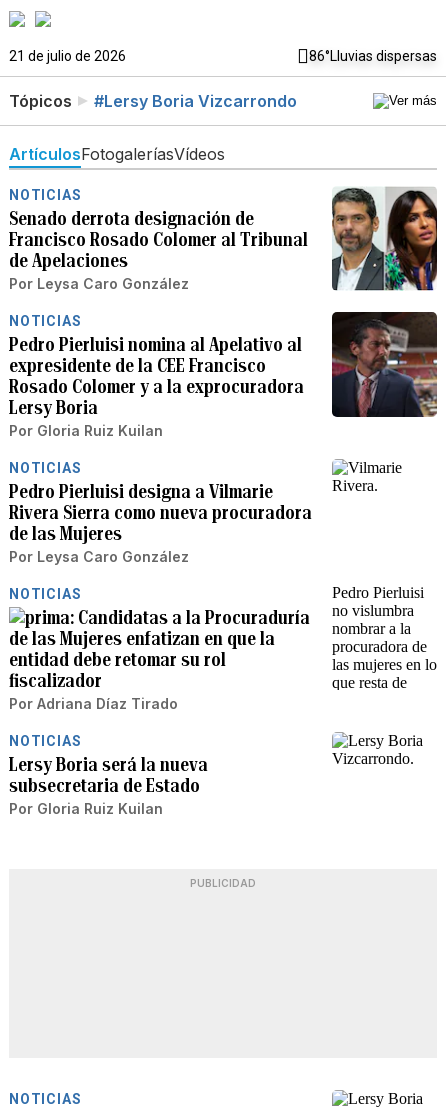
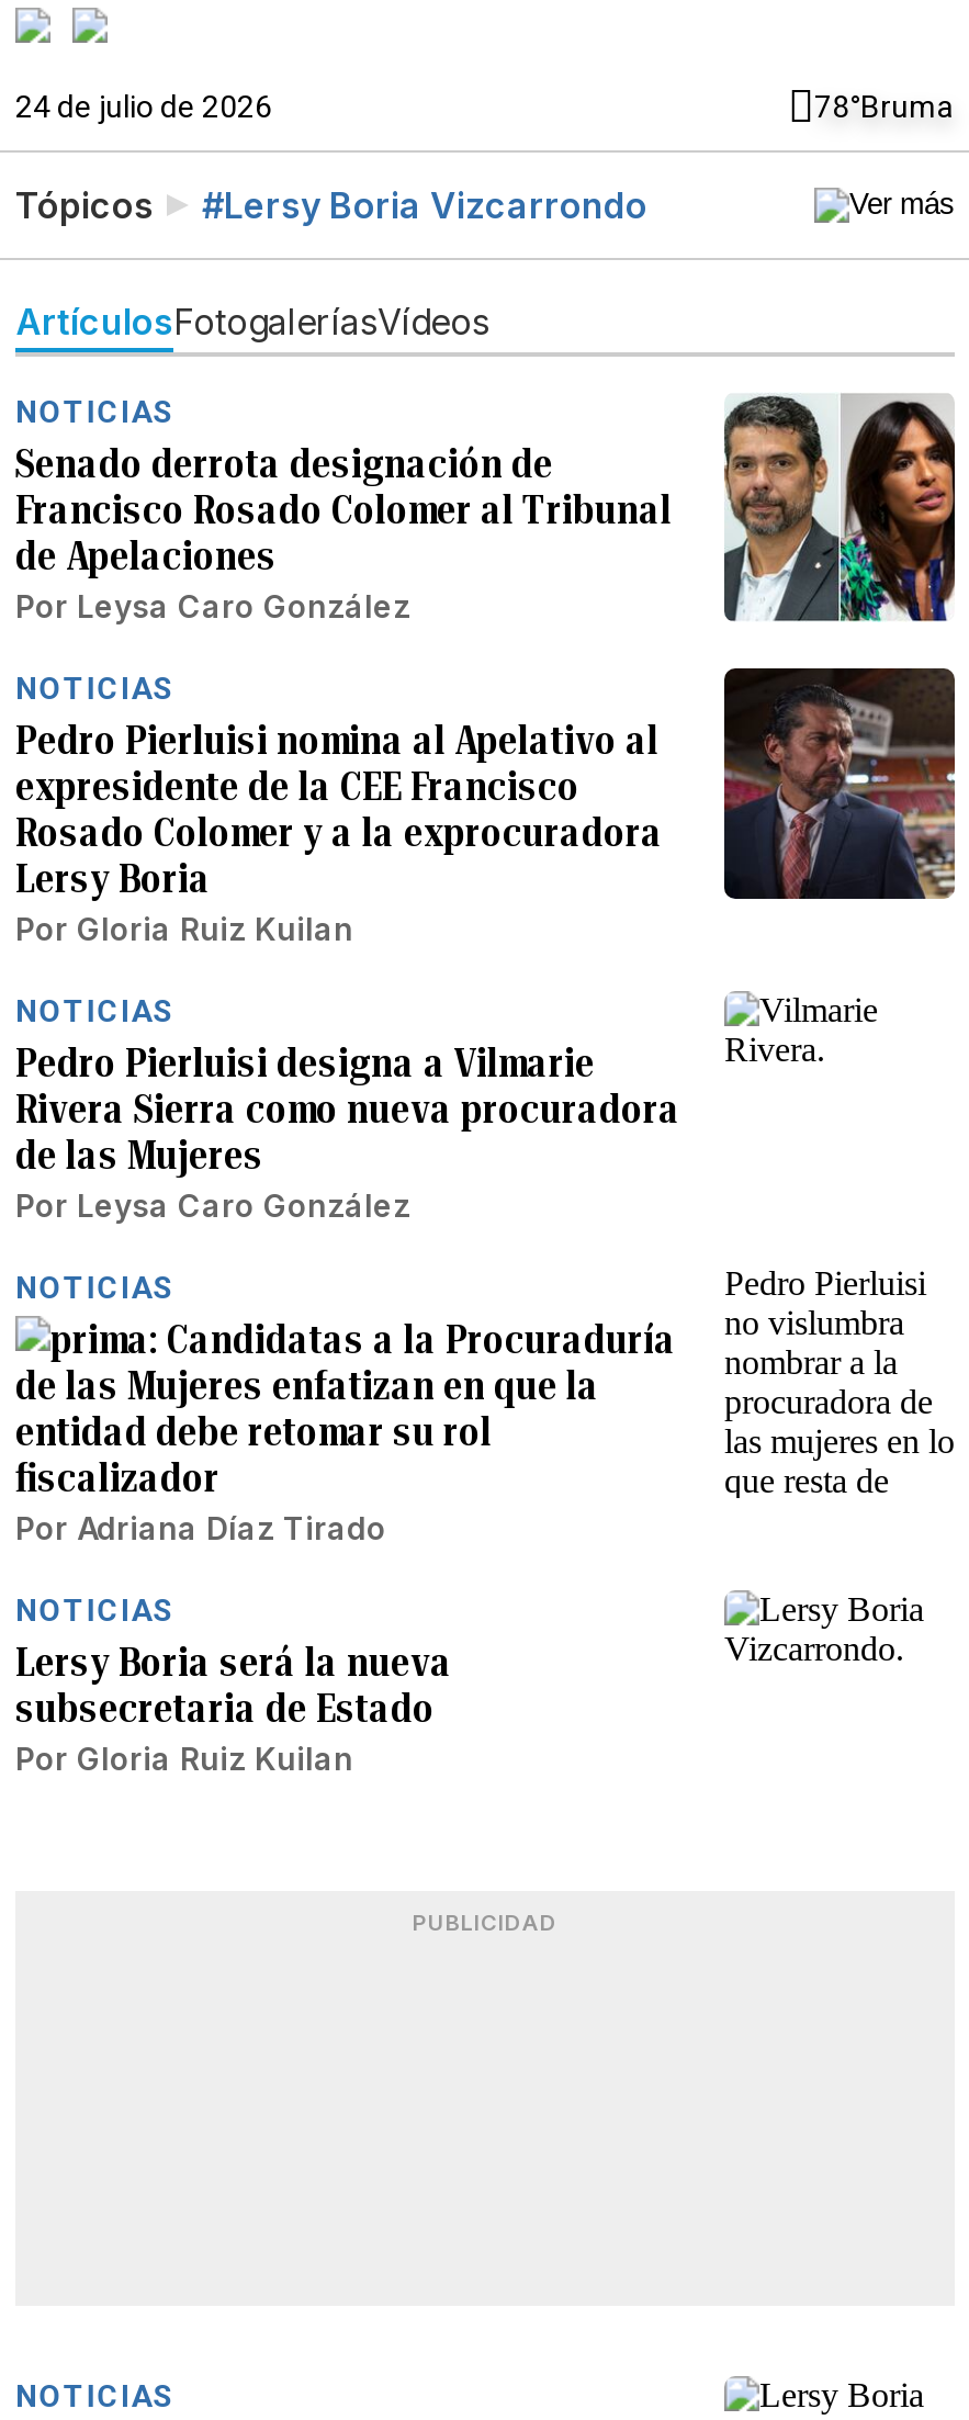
- 21 de julio de 2026
- 86°Lluvias dispersas
+ 24 de julio de 2026
+ 78°Bruma
